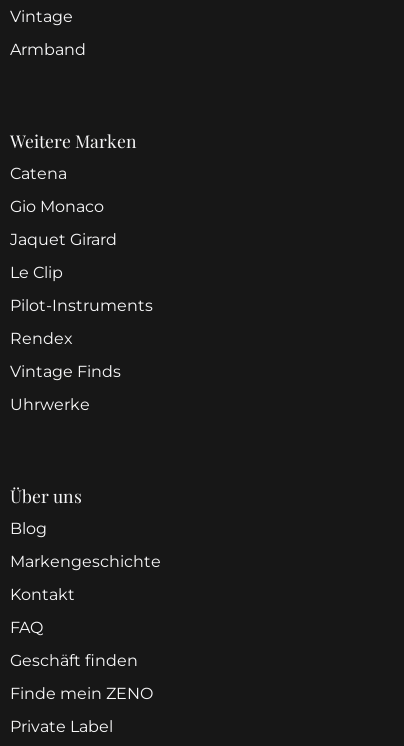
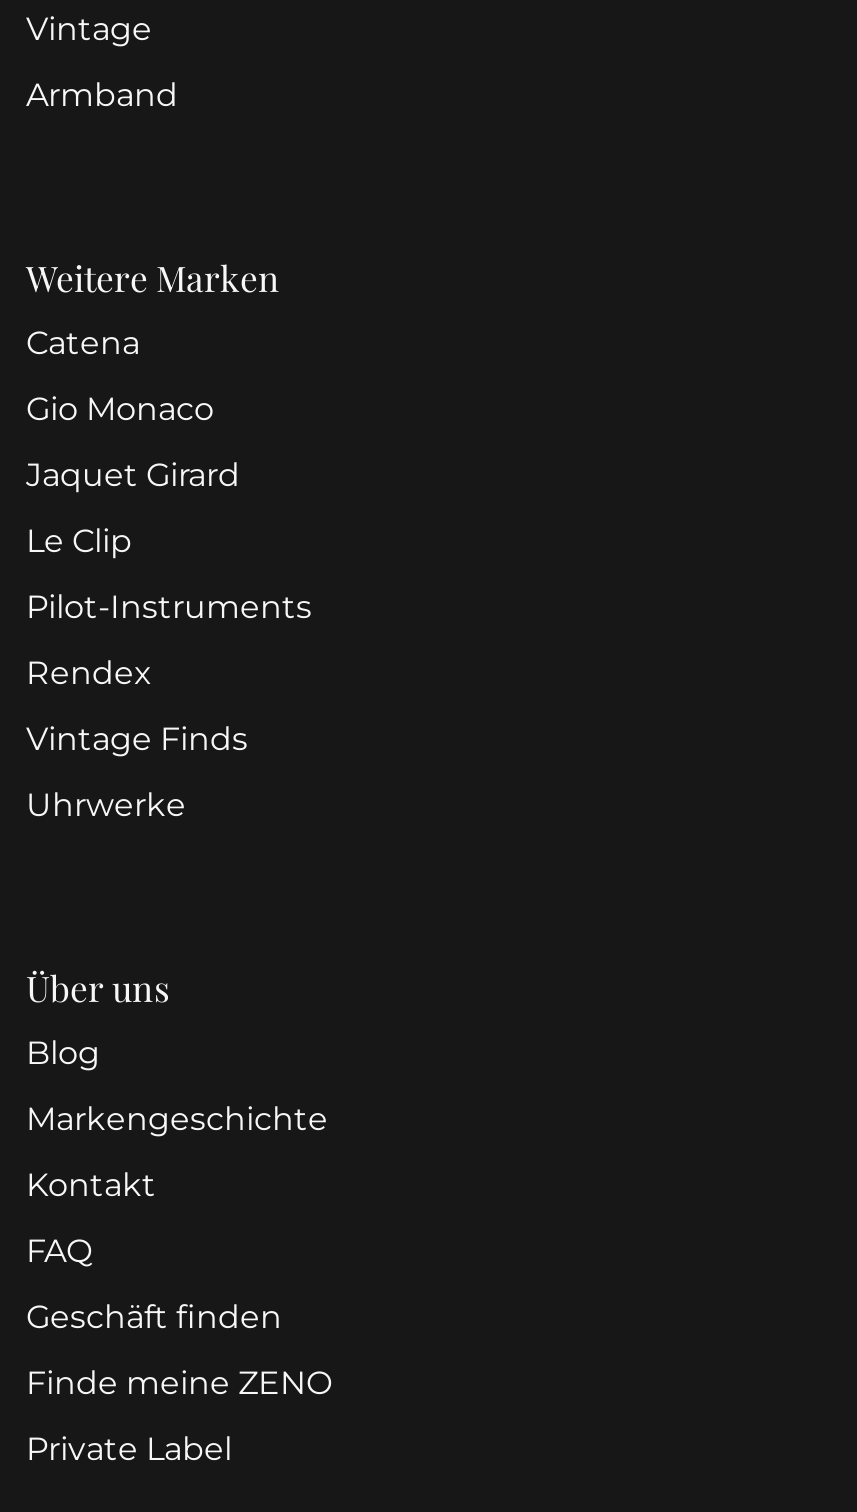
- Finde mein ZENO
+ Finde meine ZENO
